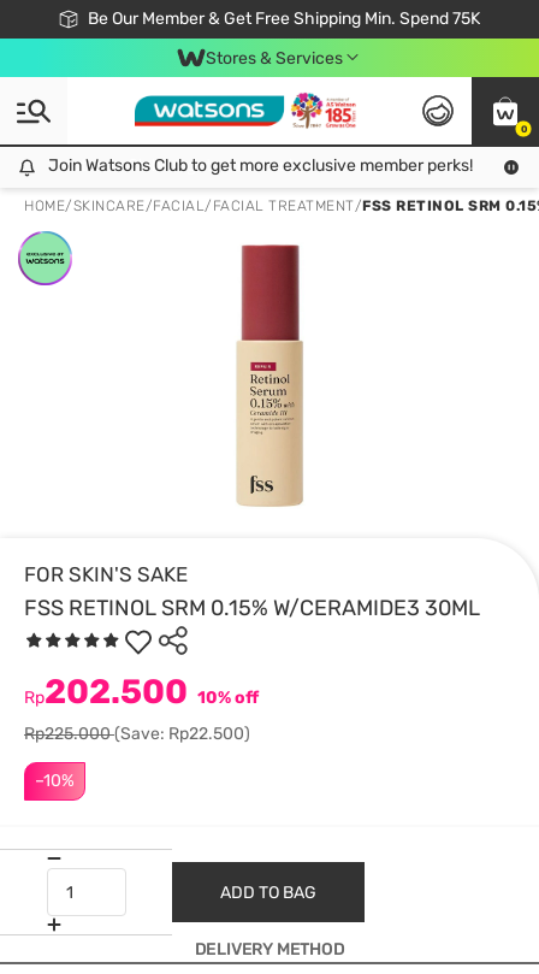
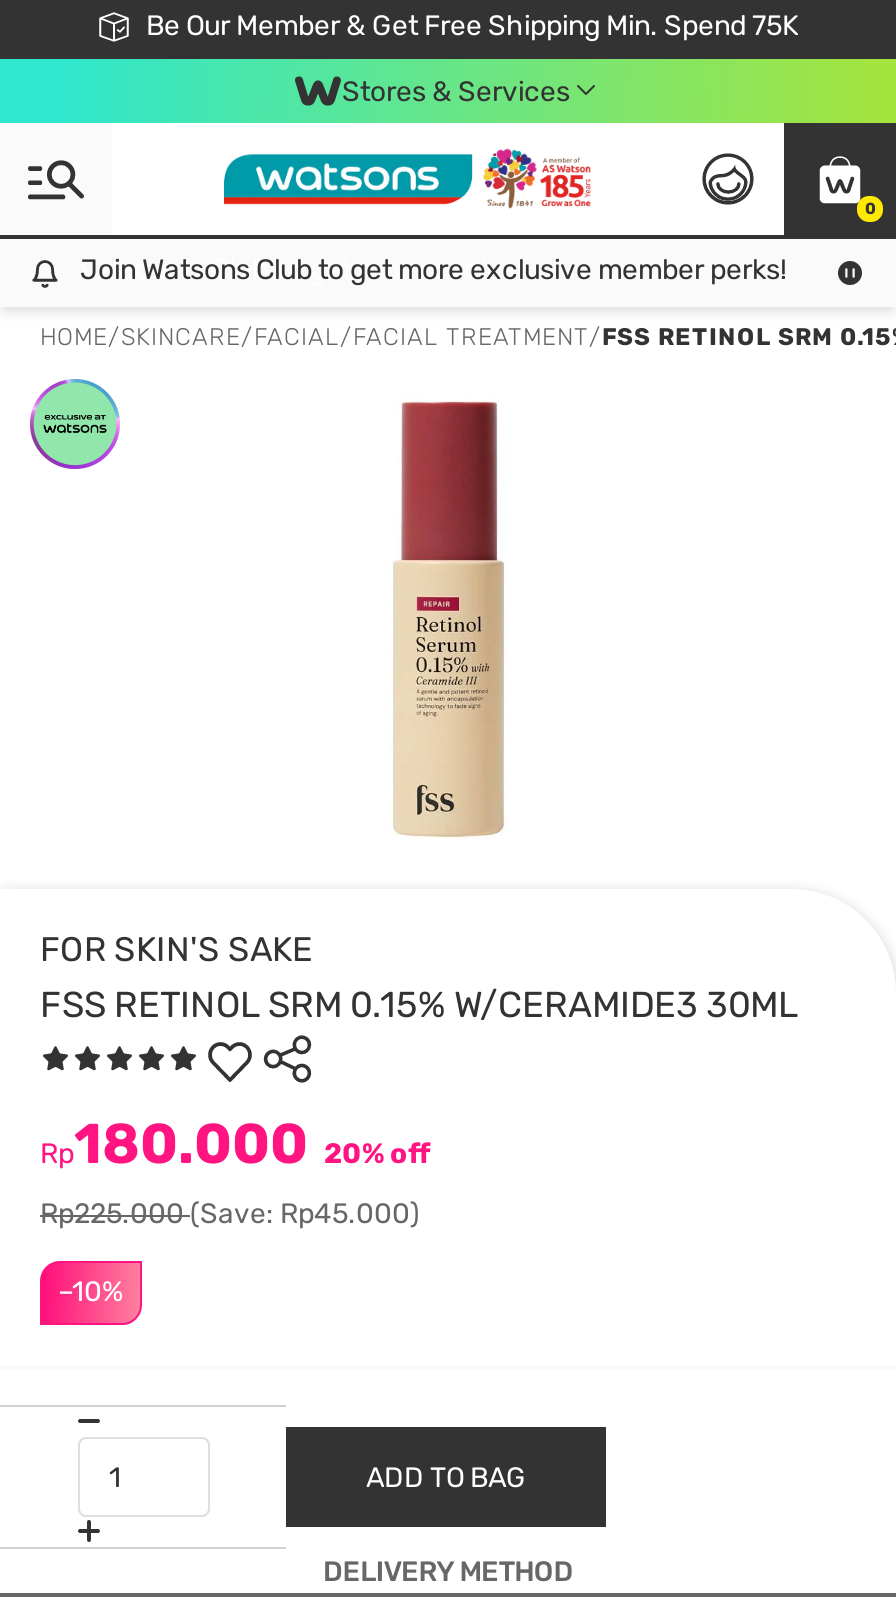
- Rp202.500 10% off
+ Rp180.000 20% off

- Rp225.000(Save: Rp22.500)
+ Rp225.000(Save: Rp45.000)
